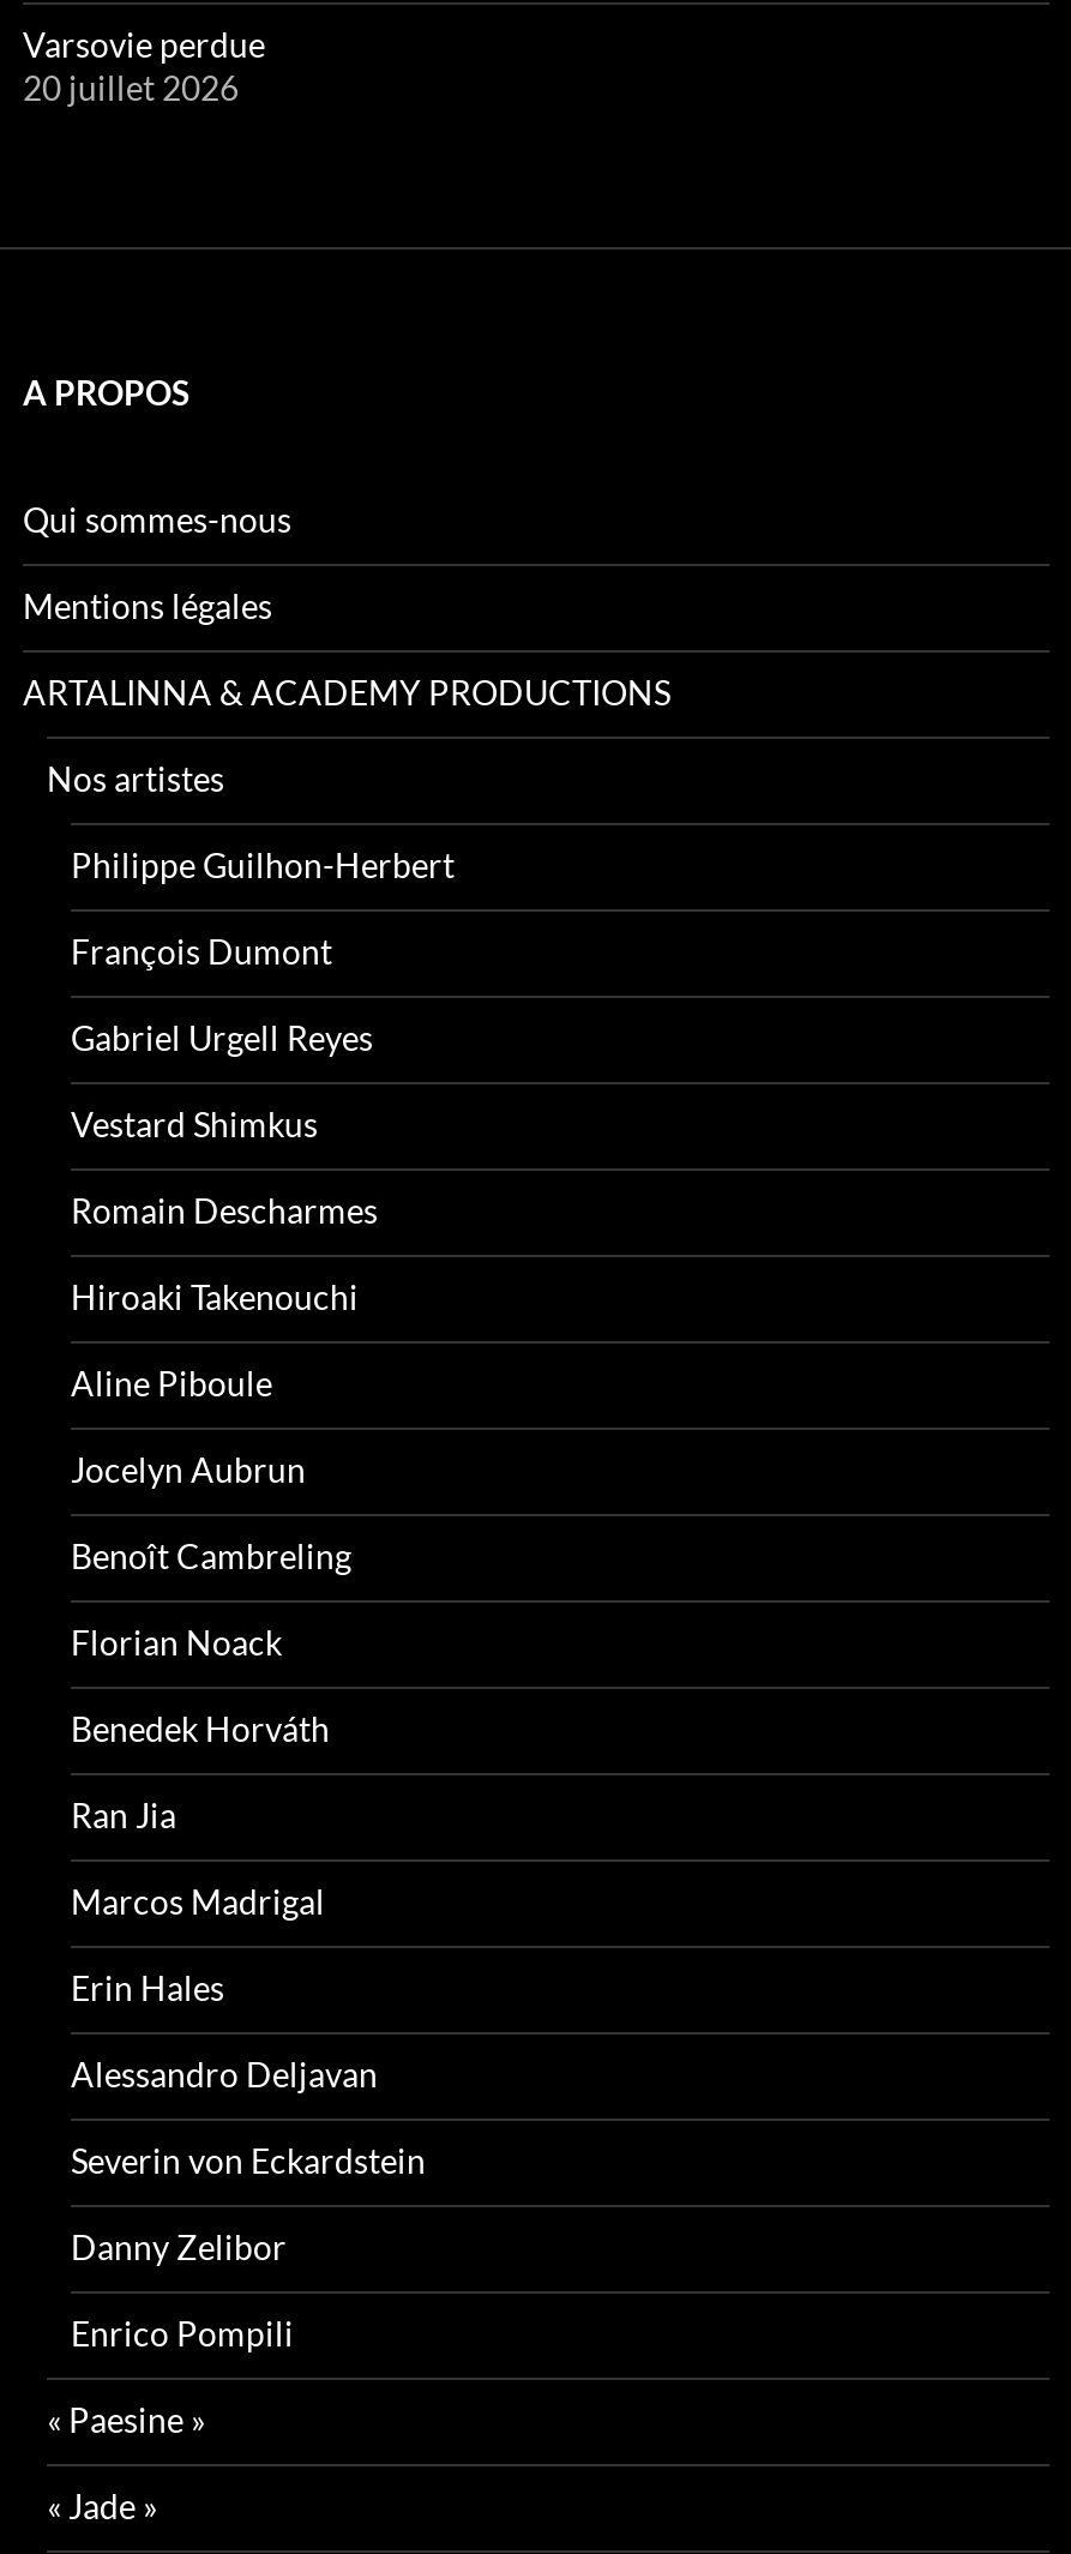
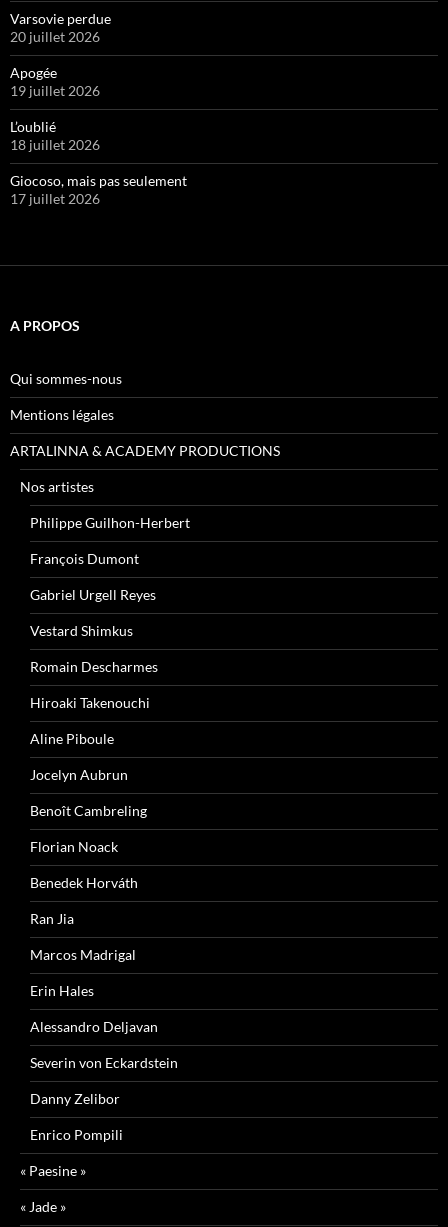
+ Apogée
+ 19 juillet 2026
+ L’oublié
+ 18 juillet 2026
+ Giocoso, mais pas seulement
+ 17 juillet 2026
